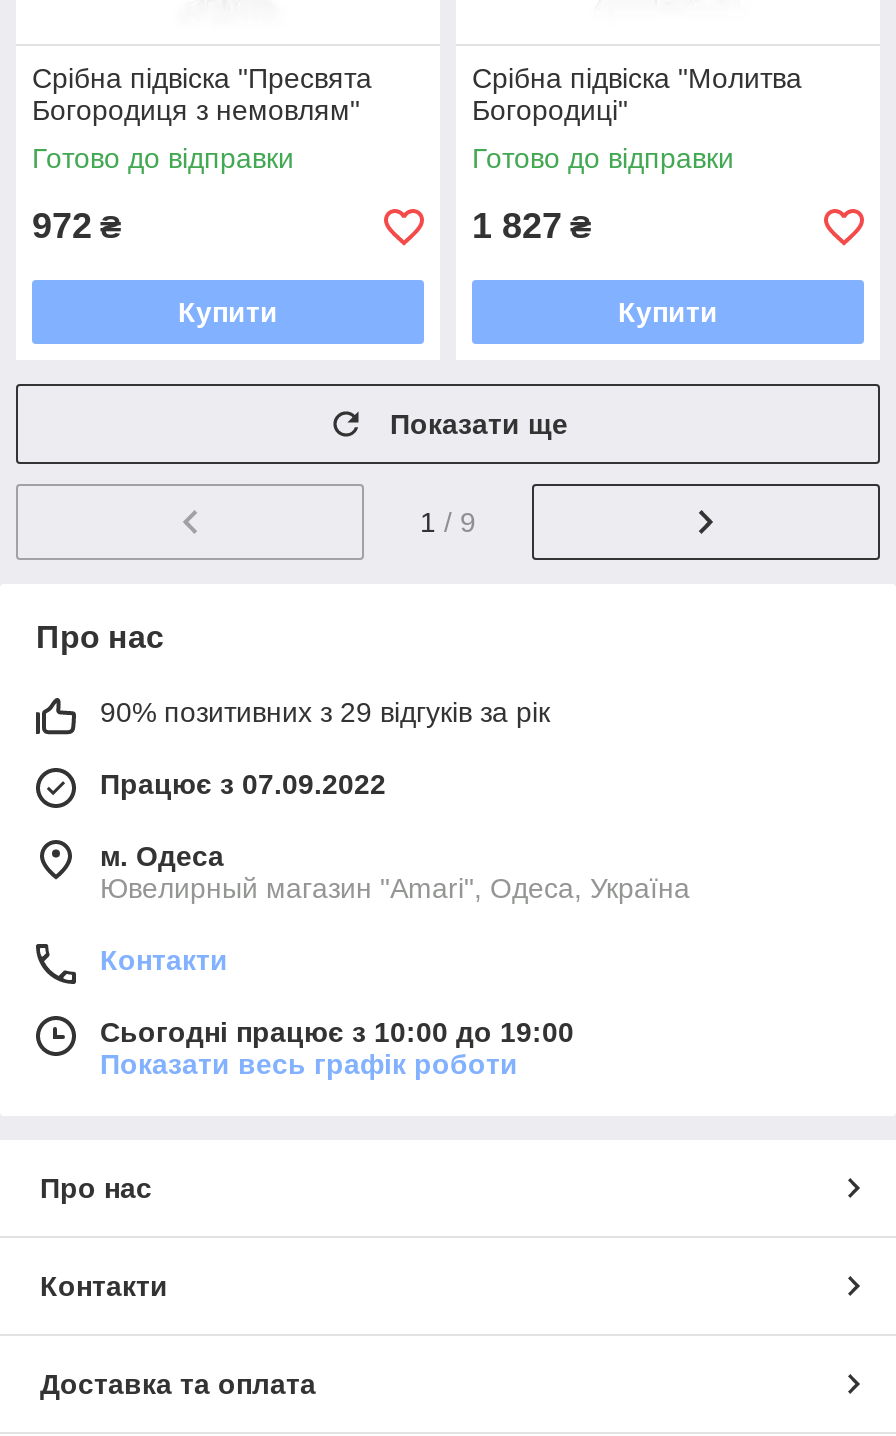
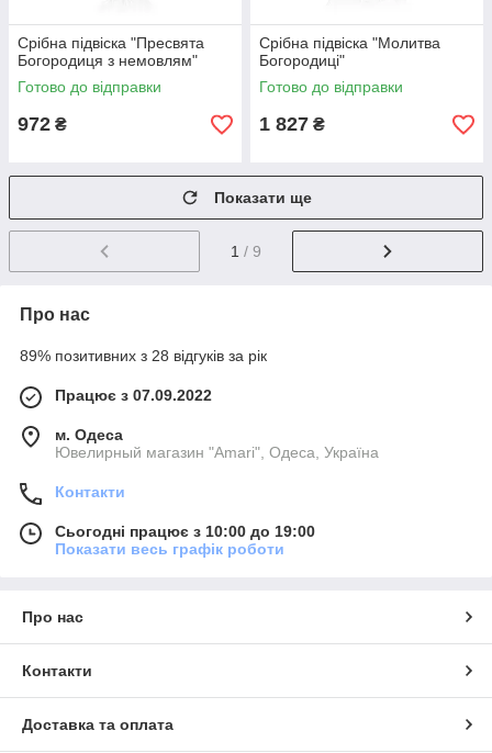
- Купити

- Купити

- 90% позитивних з 29 відгуків за рік
+ 89% позитивних з 28 відгуків за рік
